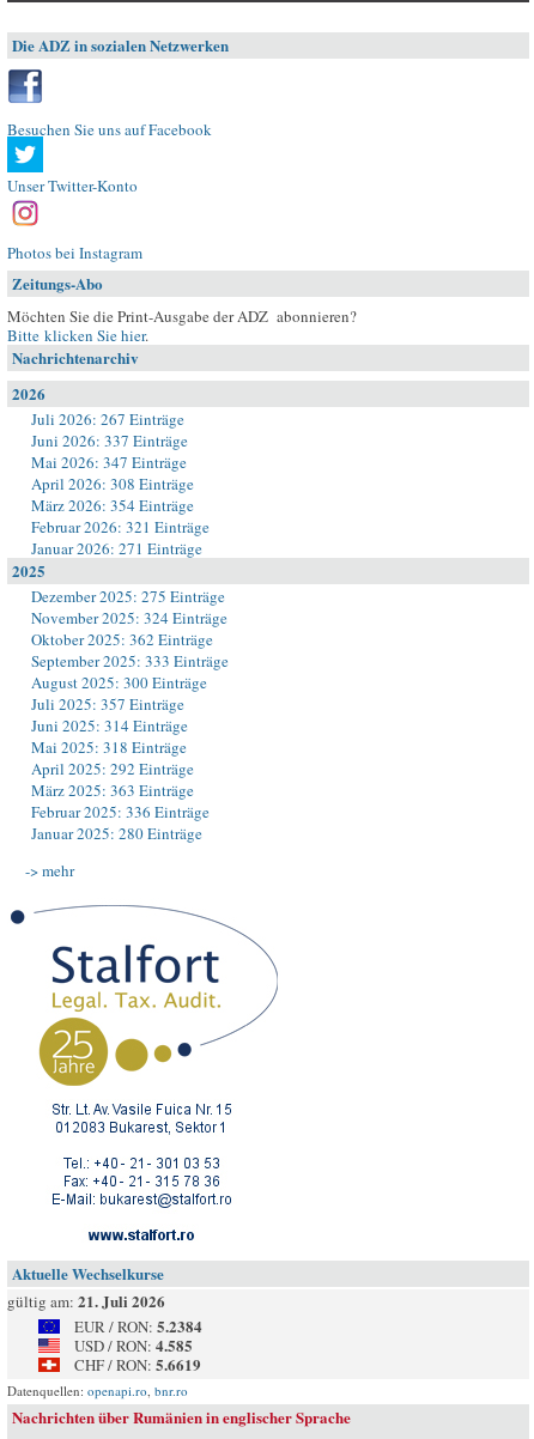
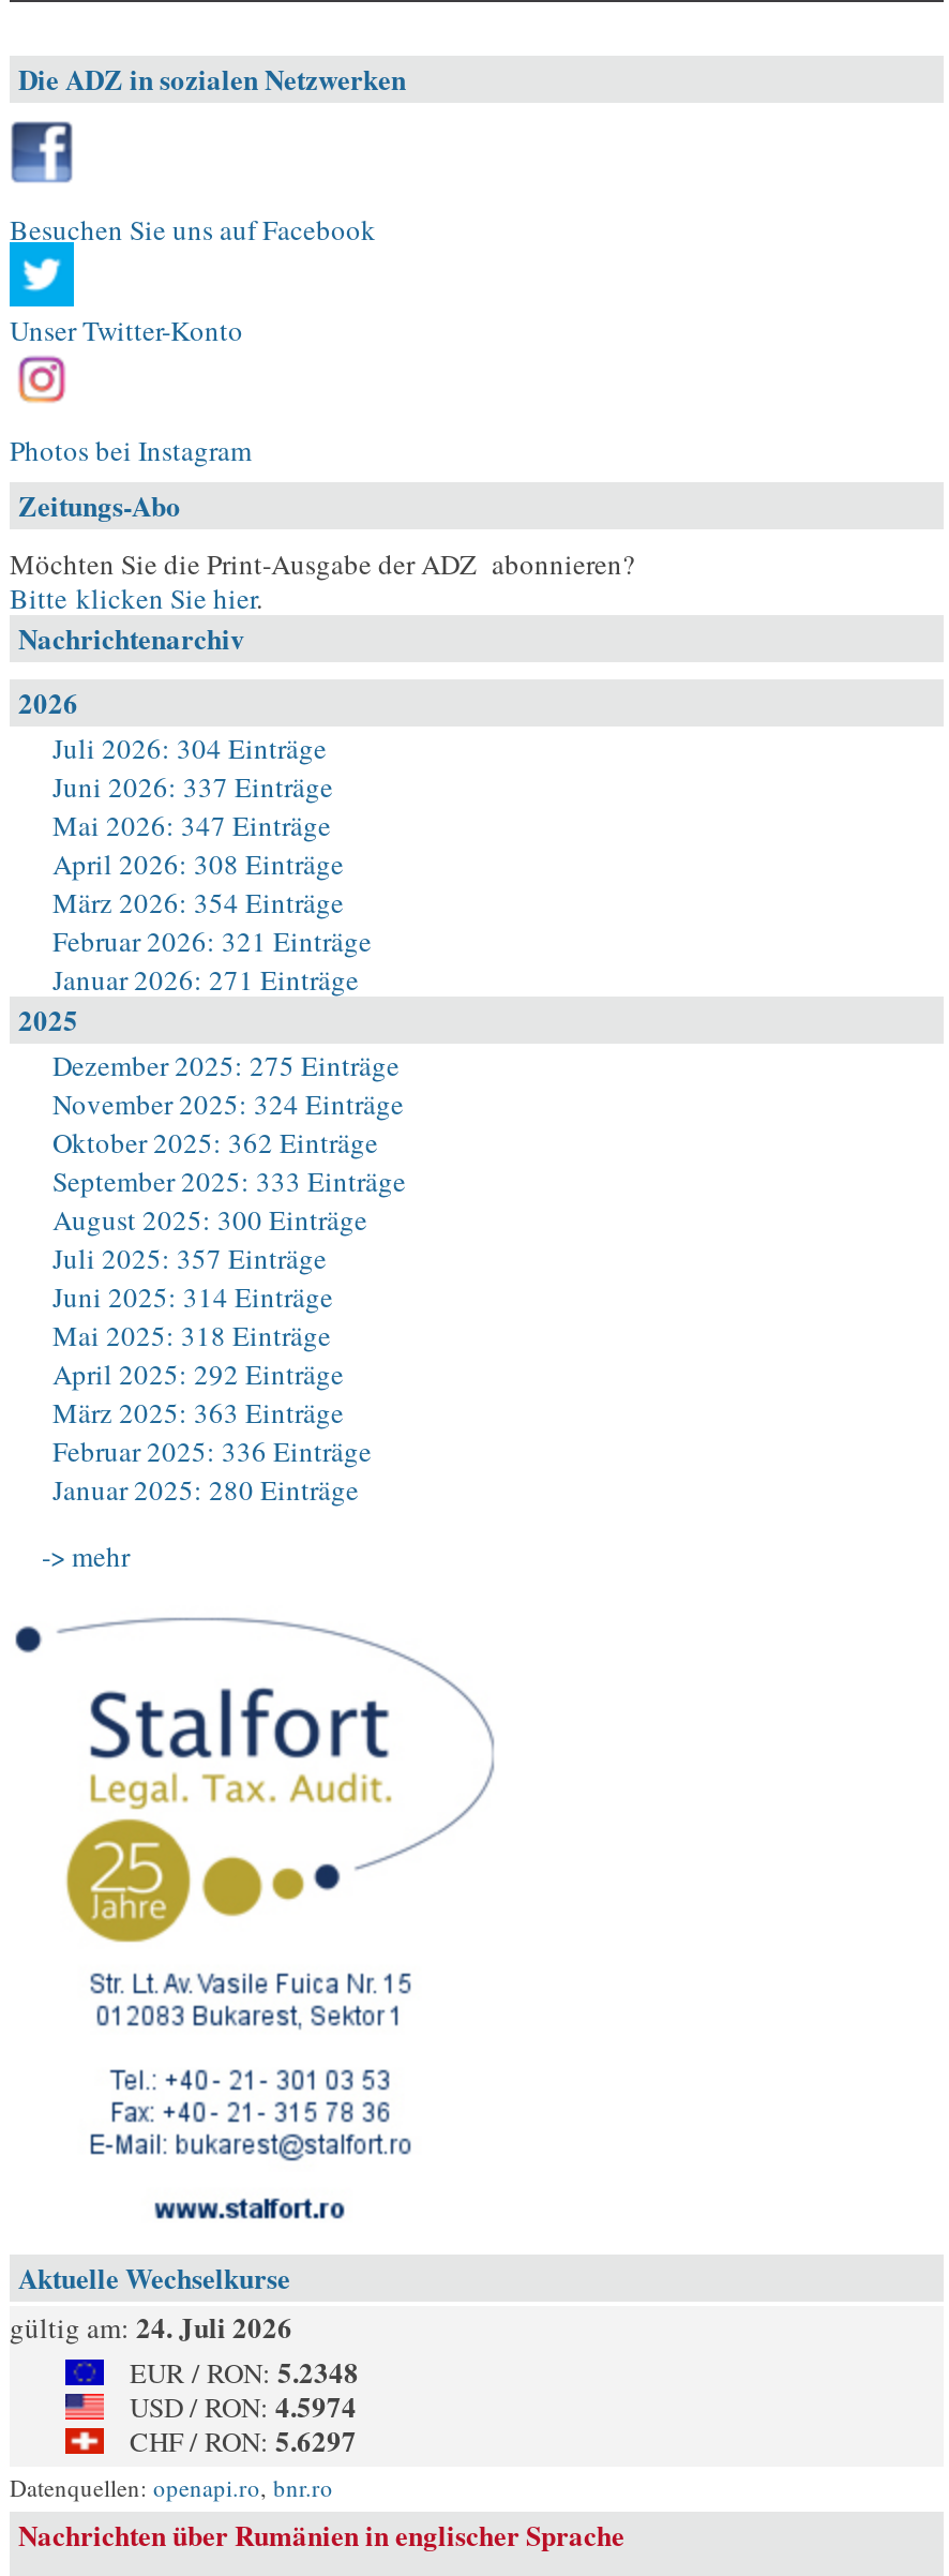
- Juli 2026: 267 Einträge
+ Juli 2026: 304 Einträge

- gültig am: 21. Juli 2026
+ gültig am: 24. Juli 2026

- EUR / RON: 5.2384
+ EUR / RON: 5.2348

- USD / RON: 4.585
+ USD / RON: 4.5974

- CHF / RON: 5.6619
+ CHF / RON: 5.6297
